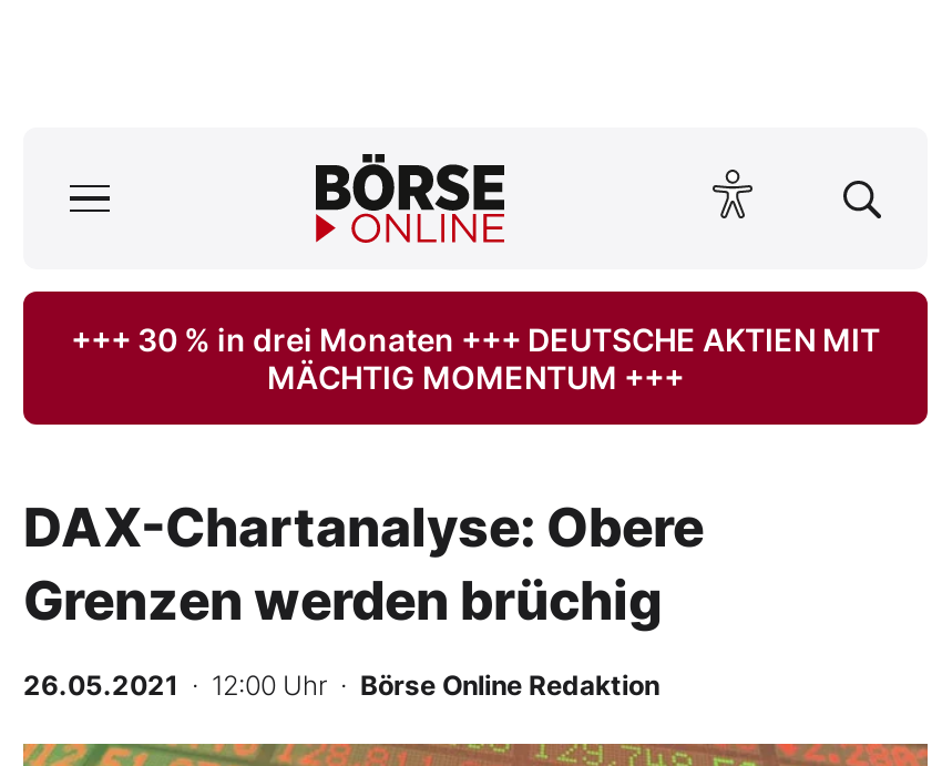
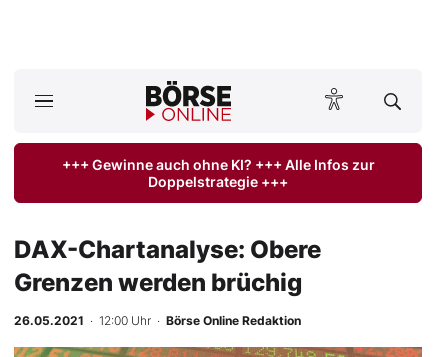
- +++ 30 % in drei Monaten +++ DEUTSCHE AKTIEN MIT
- MÄCHTIG MOMENTUM +++
+ +++ Gewinne auch ohne KI? +++ Alle Infos zur
+ Doppelstrategie +++
